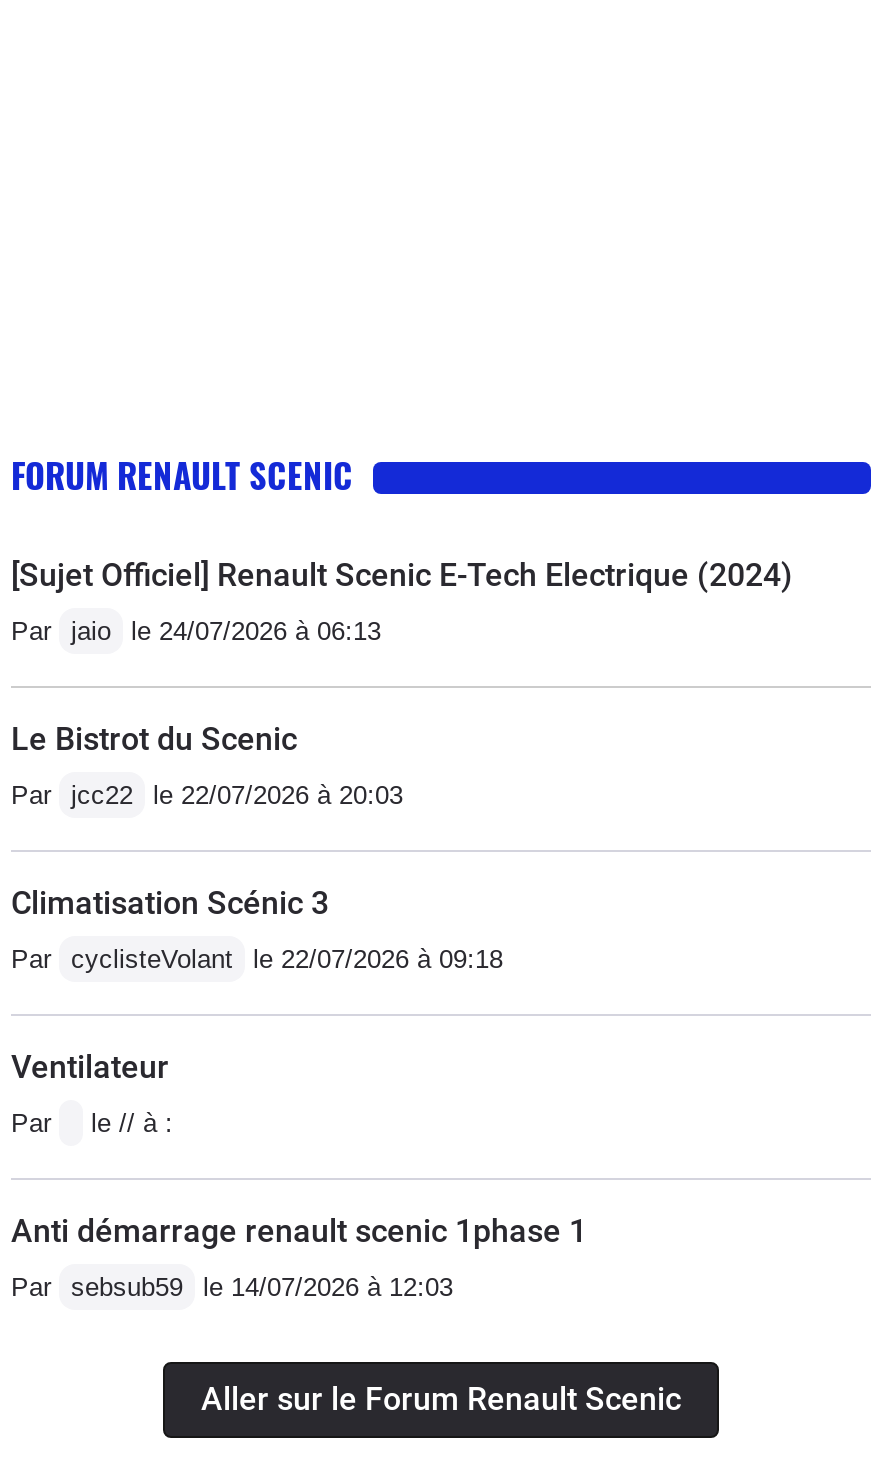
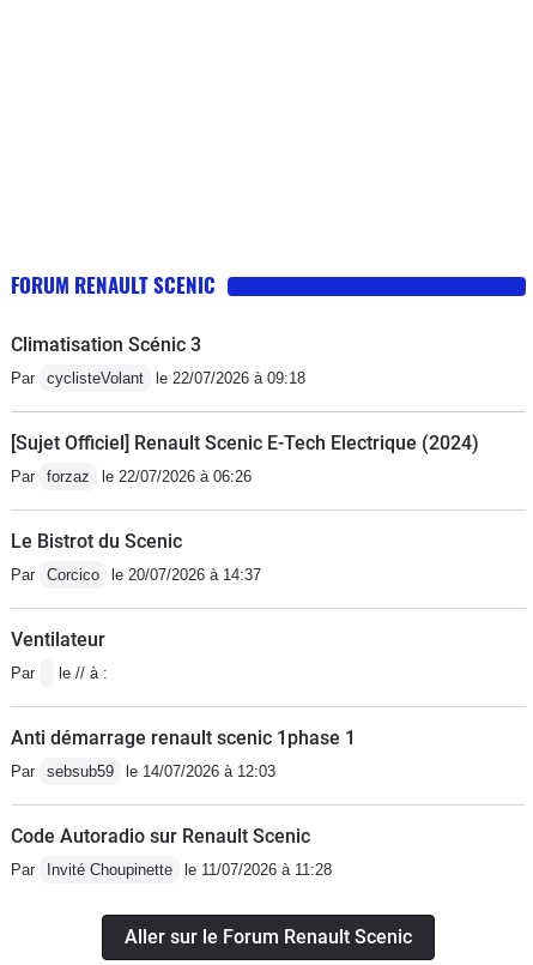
moved down: [Sujet Officiel] Renault Scenic E-Tech Electrique (2024)

- Par jaio le 24/07/2026 à 06:13
- Par jcc22 le 22/07/2026 à 20:03

moved down: Le Bistrot du Scenic

moved up: Climatisation Scénic 3 | Par cyclisteVolant le 22/07/2026 à 09:18

+ Par forzaz le 22/07/2026 à 06:26
+ Par Corcico le 20/07/2026 à 14:37

+ Code Autoradio sur Renault Scenic
+ Par Invité Choupinette le 11/07/2026 à 11:28
